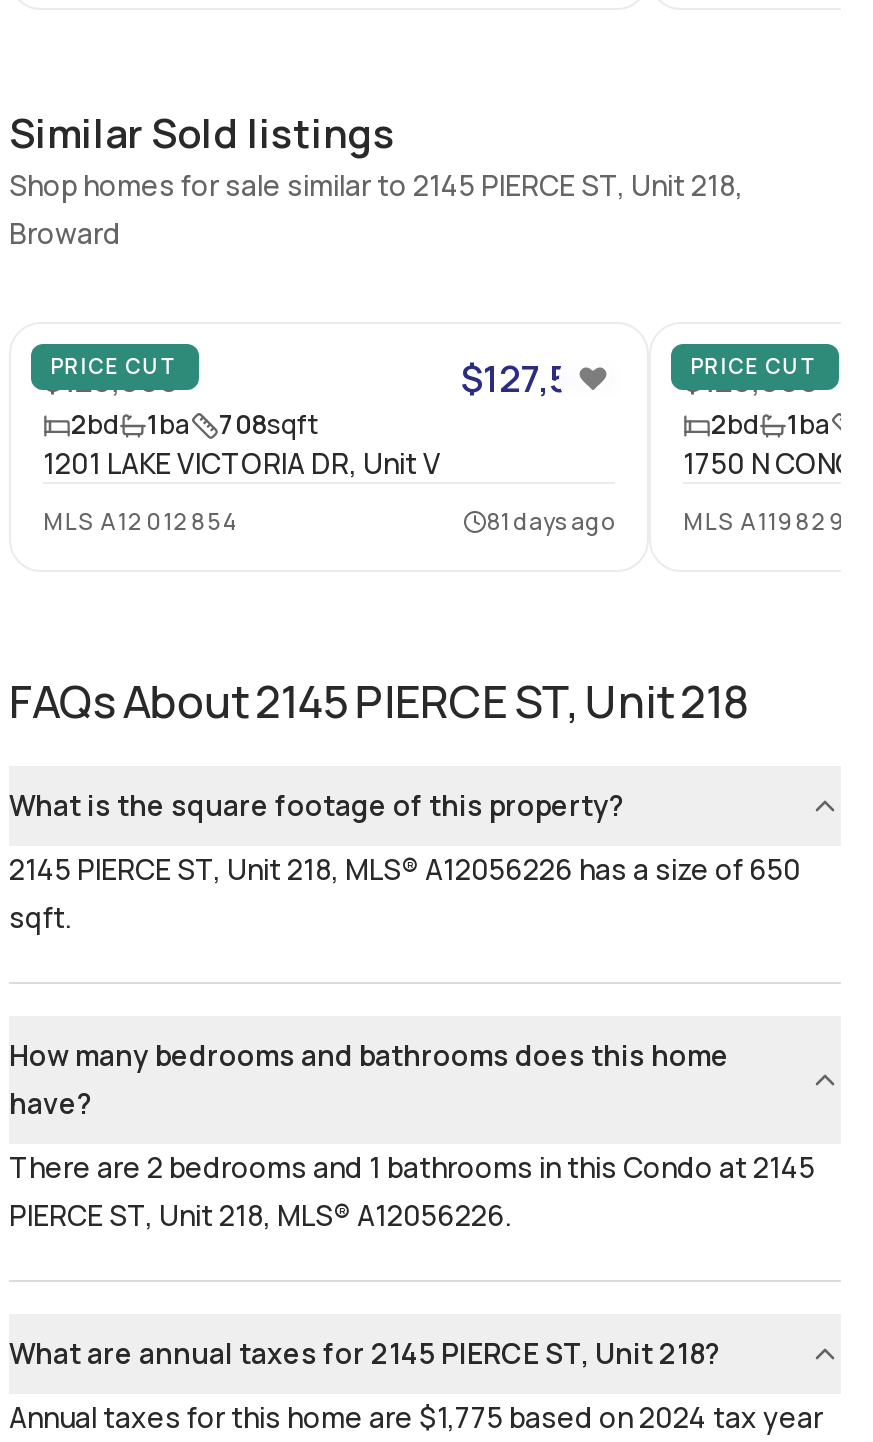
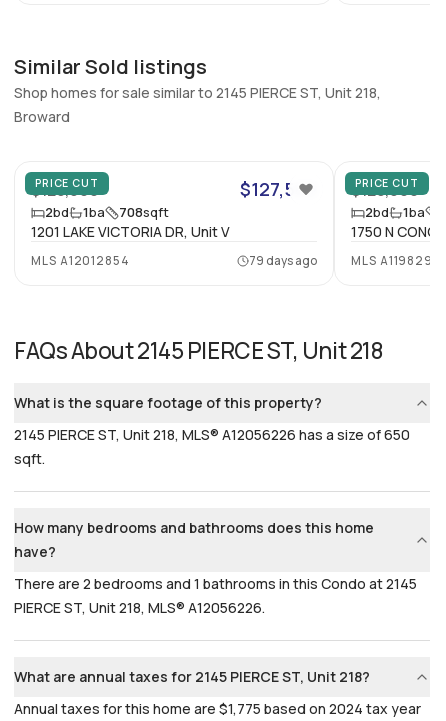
- 81 days ago
+ 79 days ago
